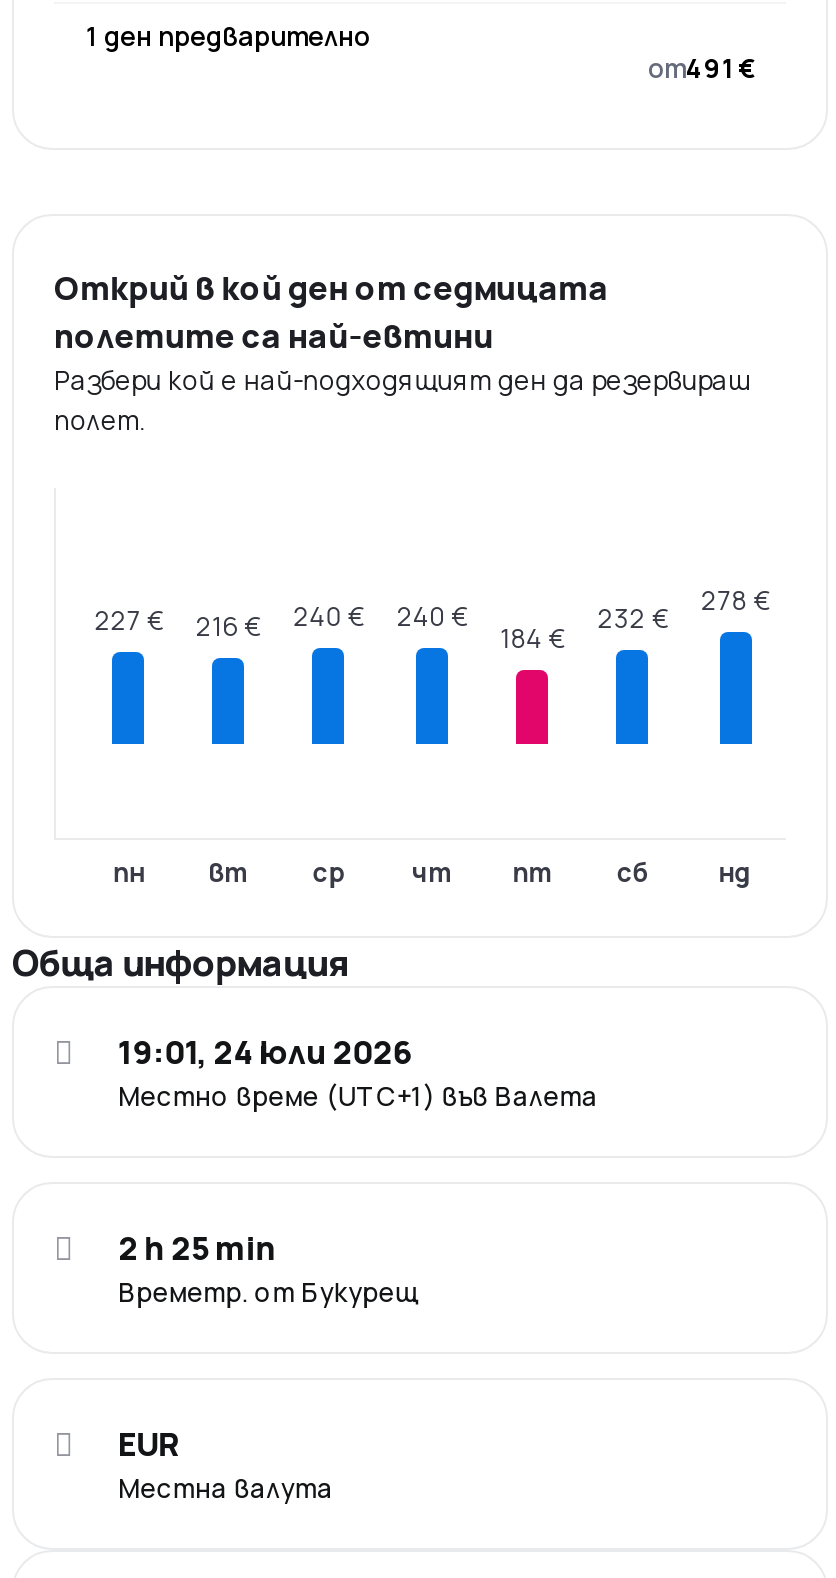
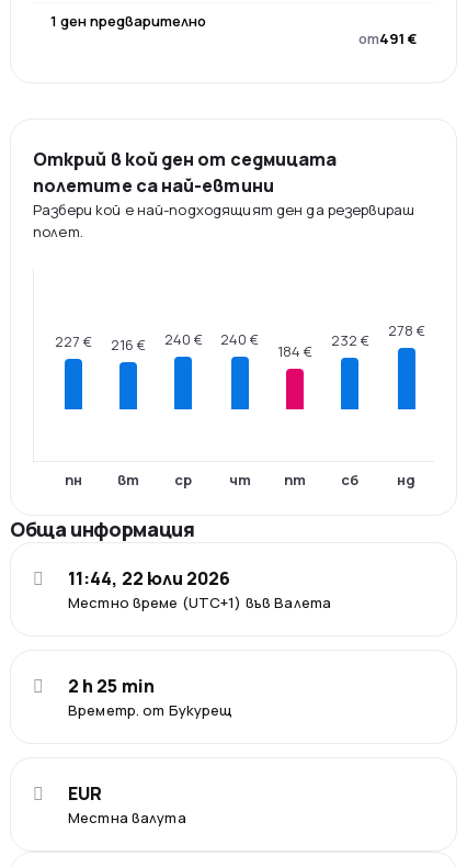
- 19:01, 24 юли 2026
+ 11:44, 22 юли 2026
